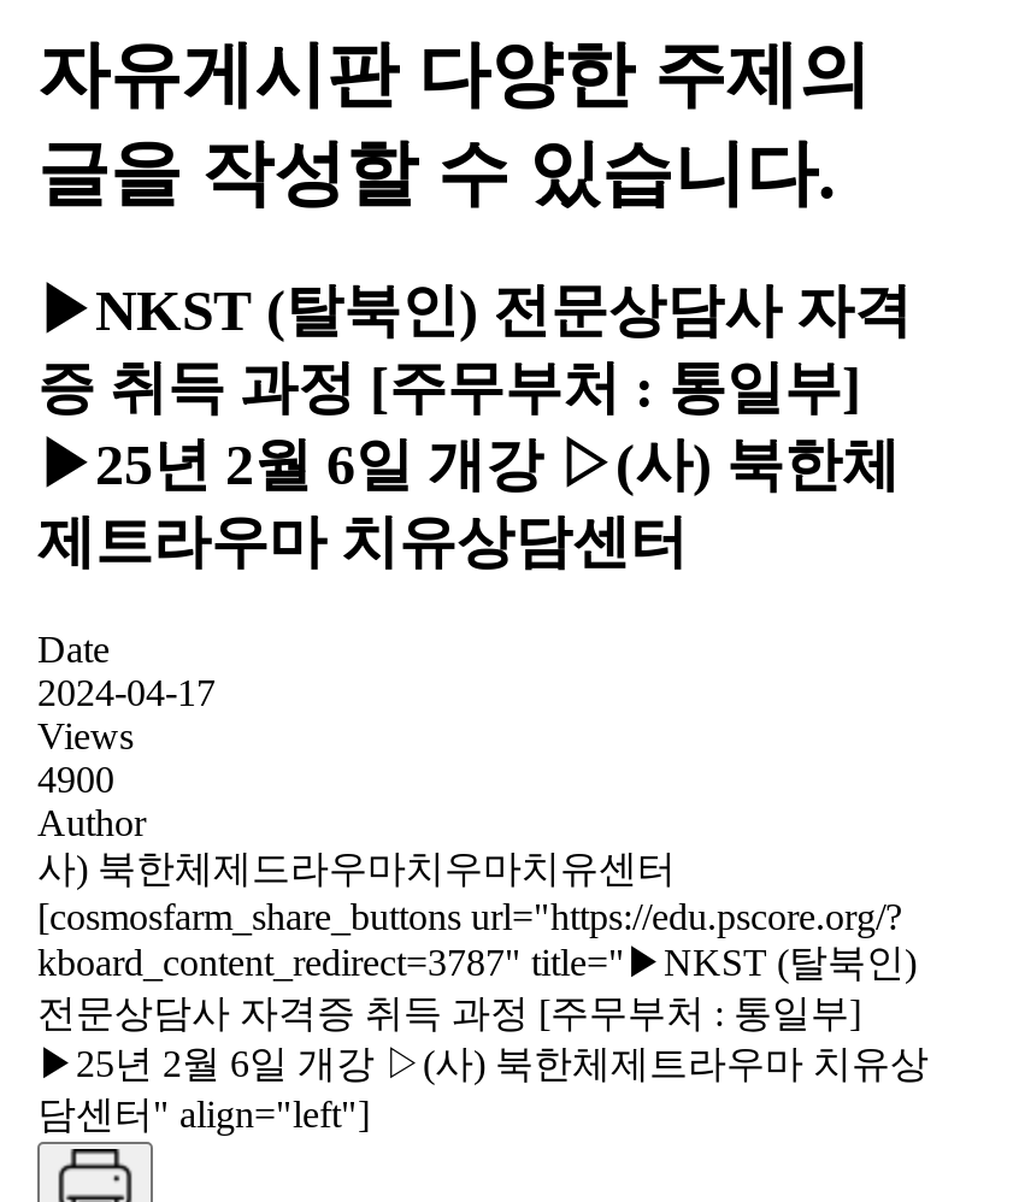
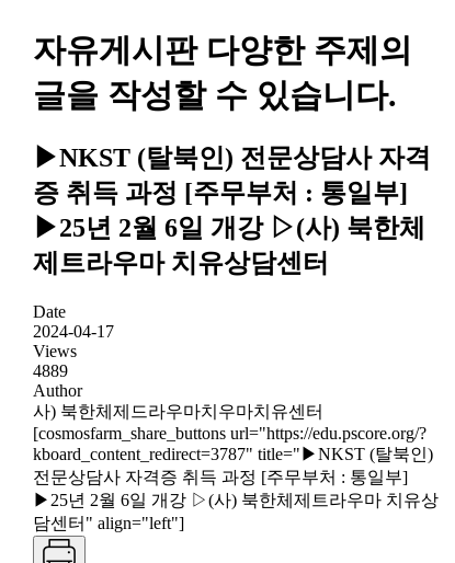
- 4900
+ 4889
